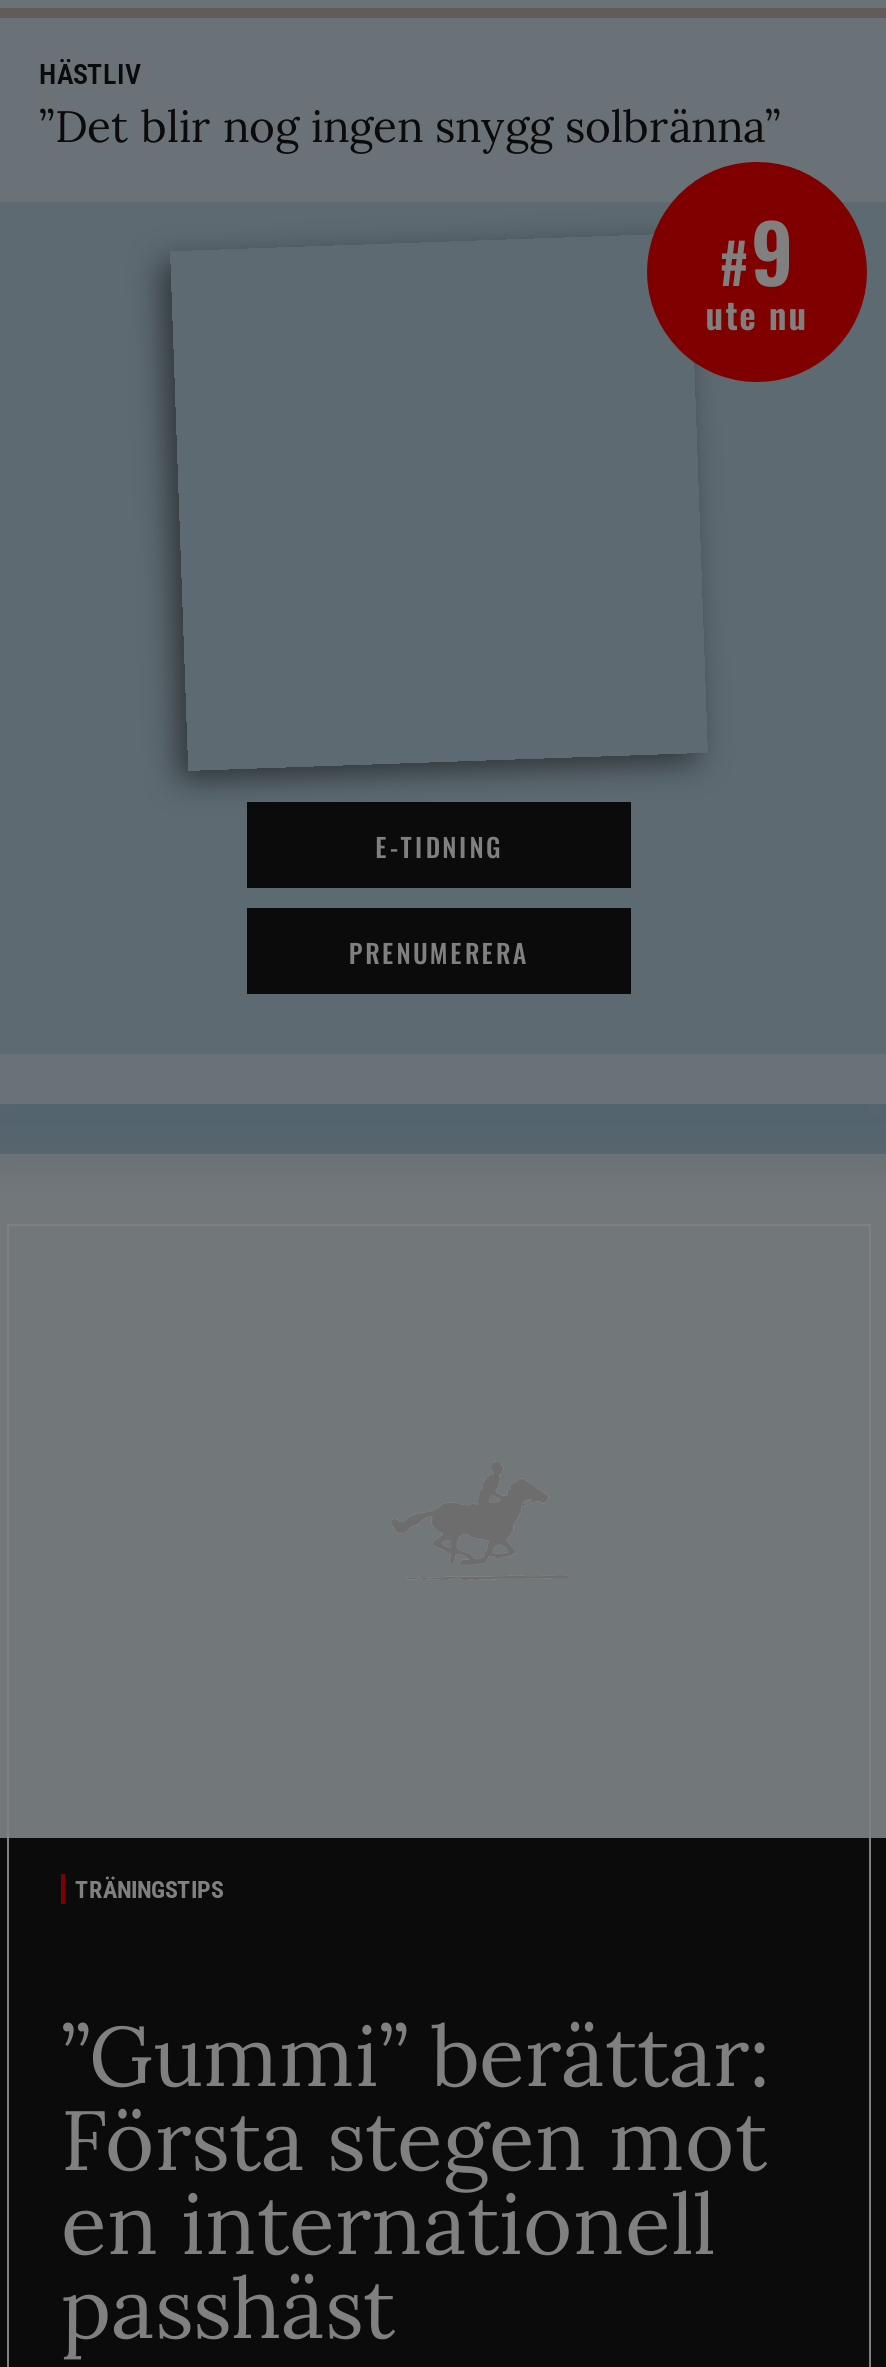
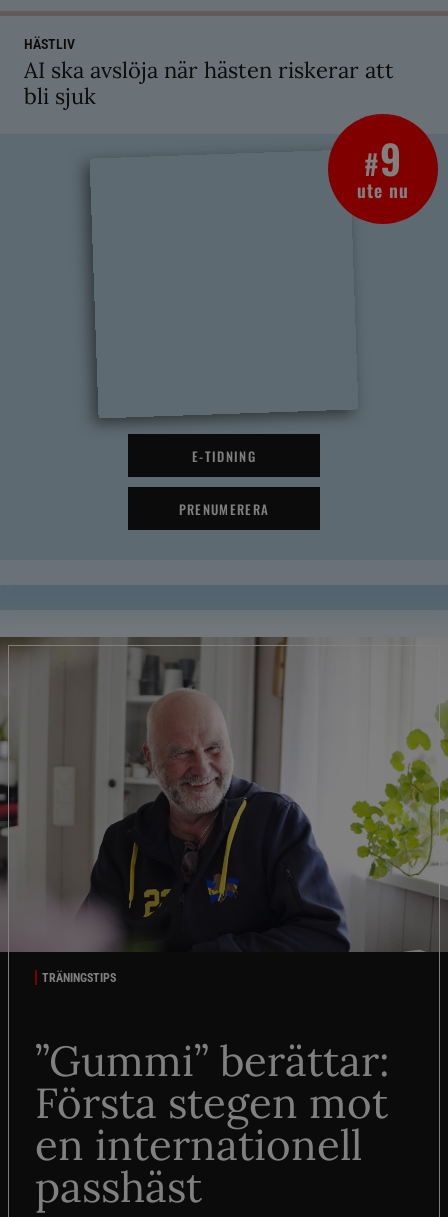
- ”Det blir nog ingen snygg solbränna”
+ AI ska avslöja när hästen riskerar att
+ bli sjuk

+ [image]
